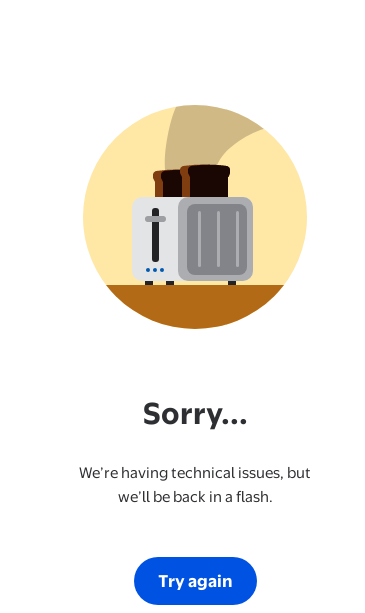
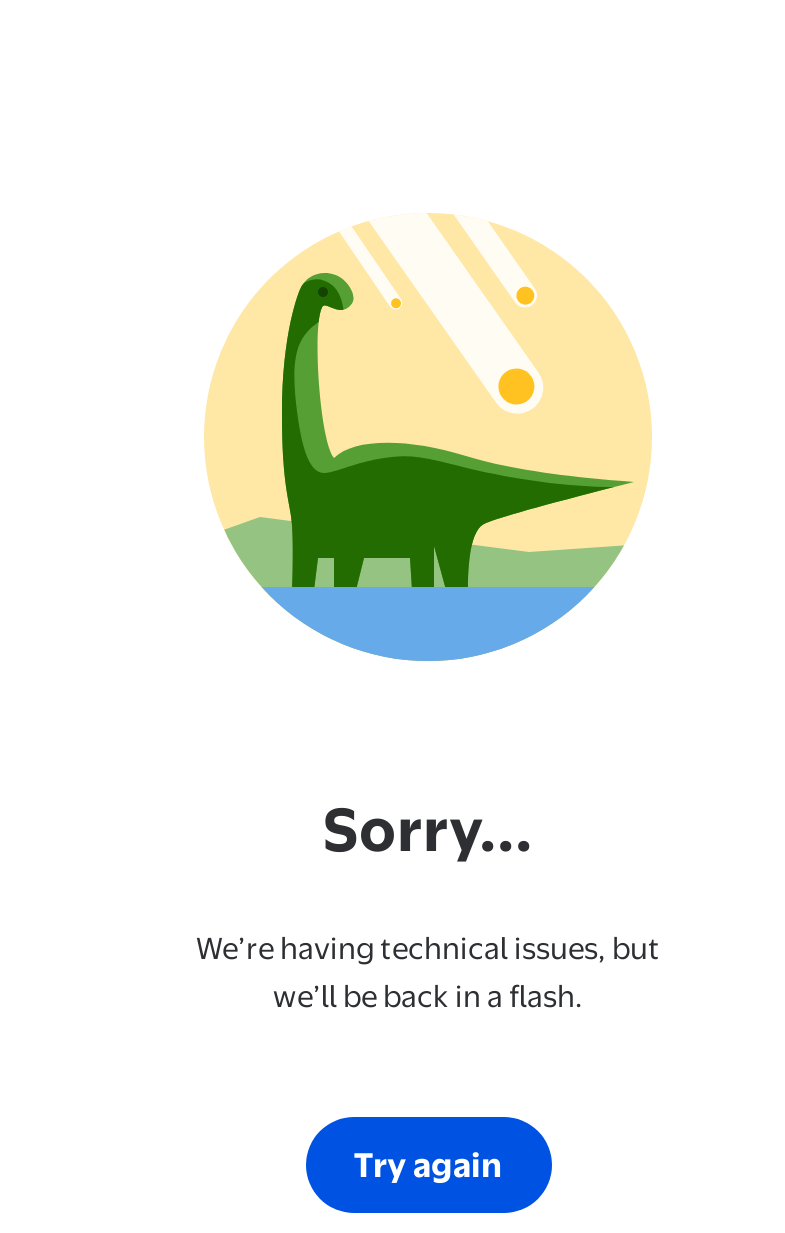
- [image]
+ [image]
